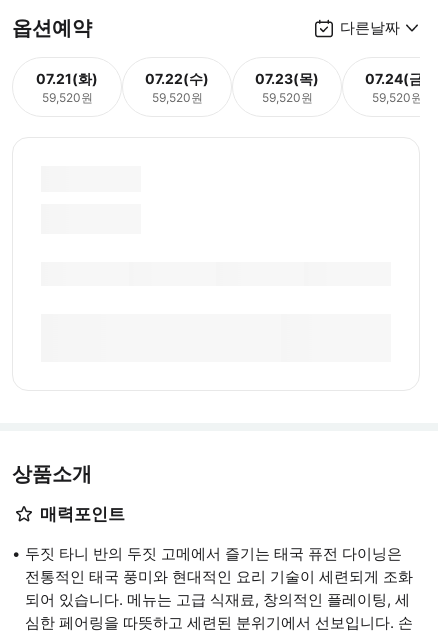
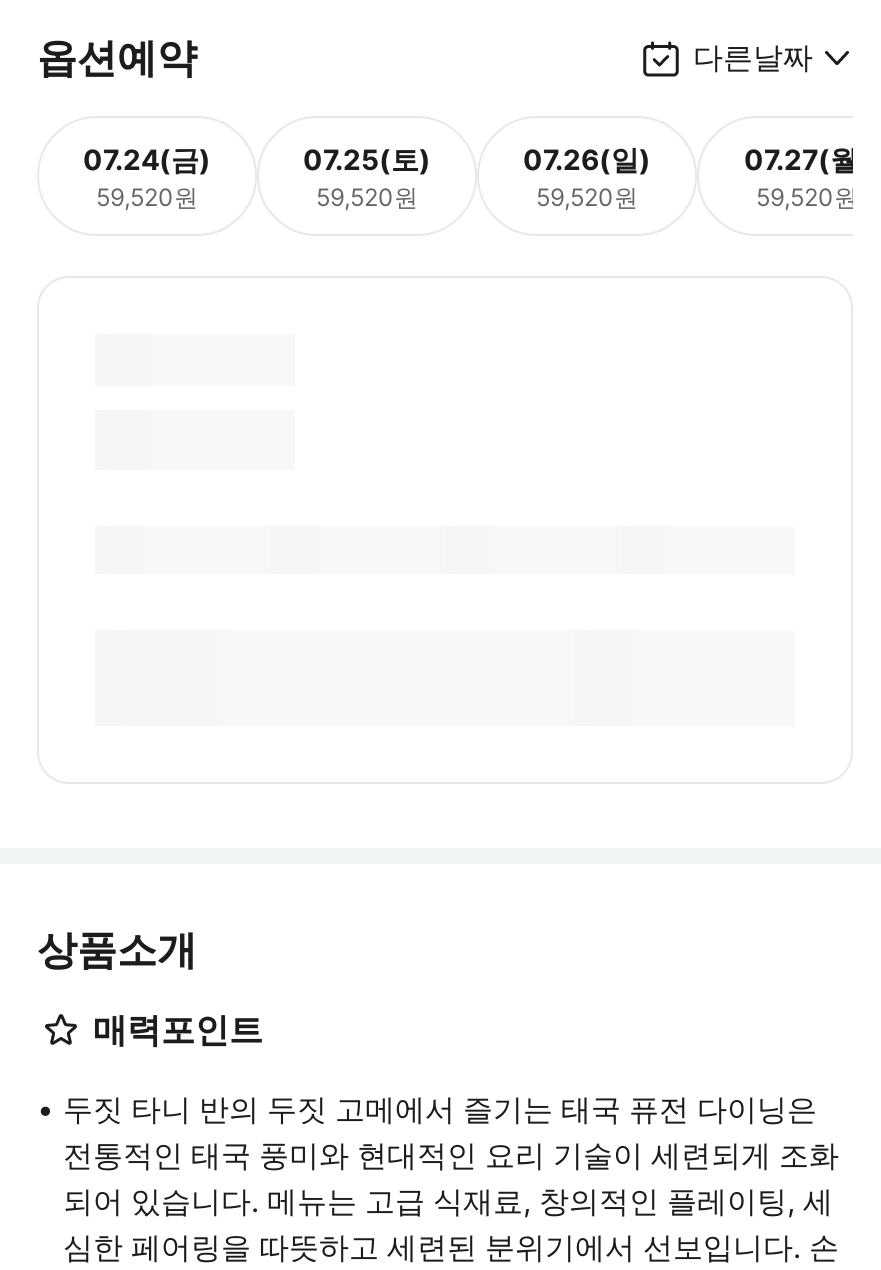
- 07.21(화)
+ 07.24(금)

- 07.22(수)
+ 07.25(토)

- 07.23(목)
+ 07.26(일)

- 07.24(금)
+ 07.27(월)
